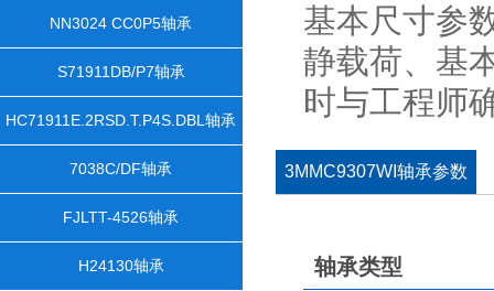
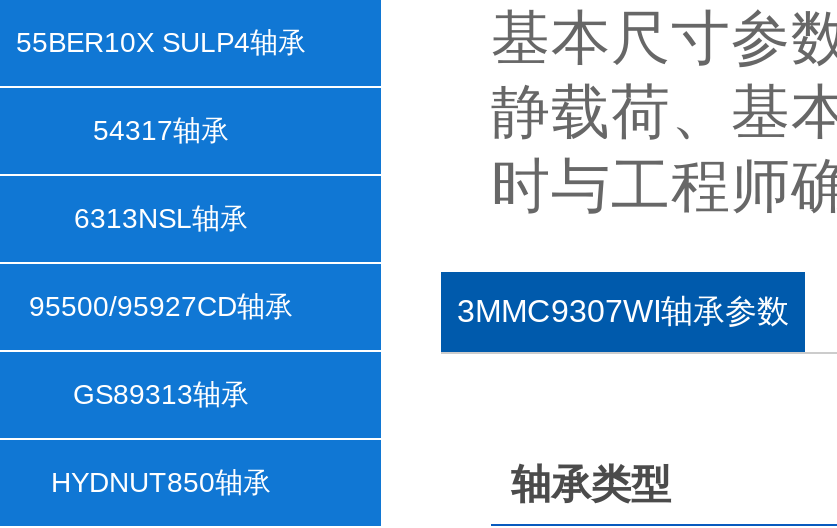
- NN3024 CC0P5轴承
+ 55BER10X SULP4轴承

- S71911DB/P7轴承
+ 54317轴承

- HC71911E.2RSD.T.P4S.DBL轴承
+ 6313NSL轴承

- 7038C/DF轴承
+ 95500/95927CD轴承

- FJLTT-4526轴承
+ GS89313轴承

- H24130轴承
+ HYDNUT850轴承
